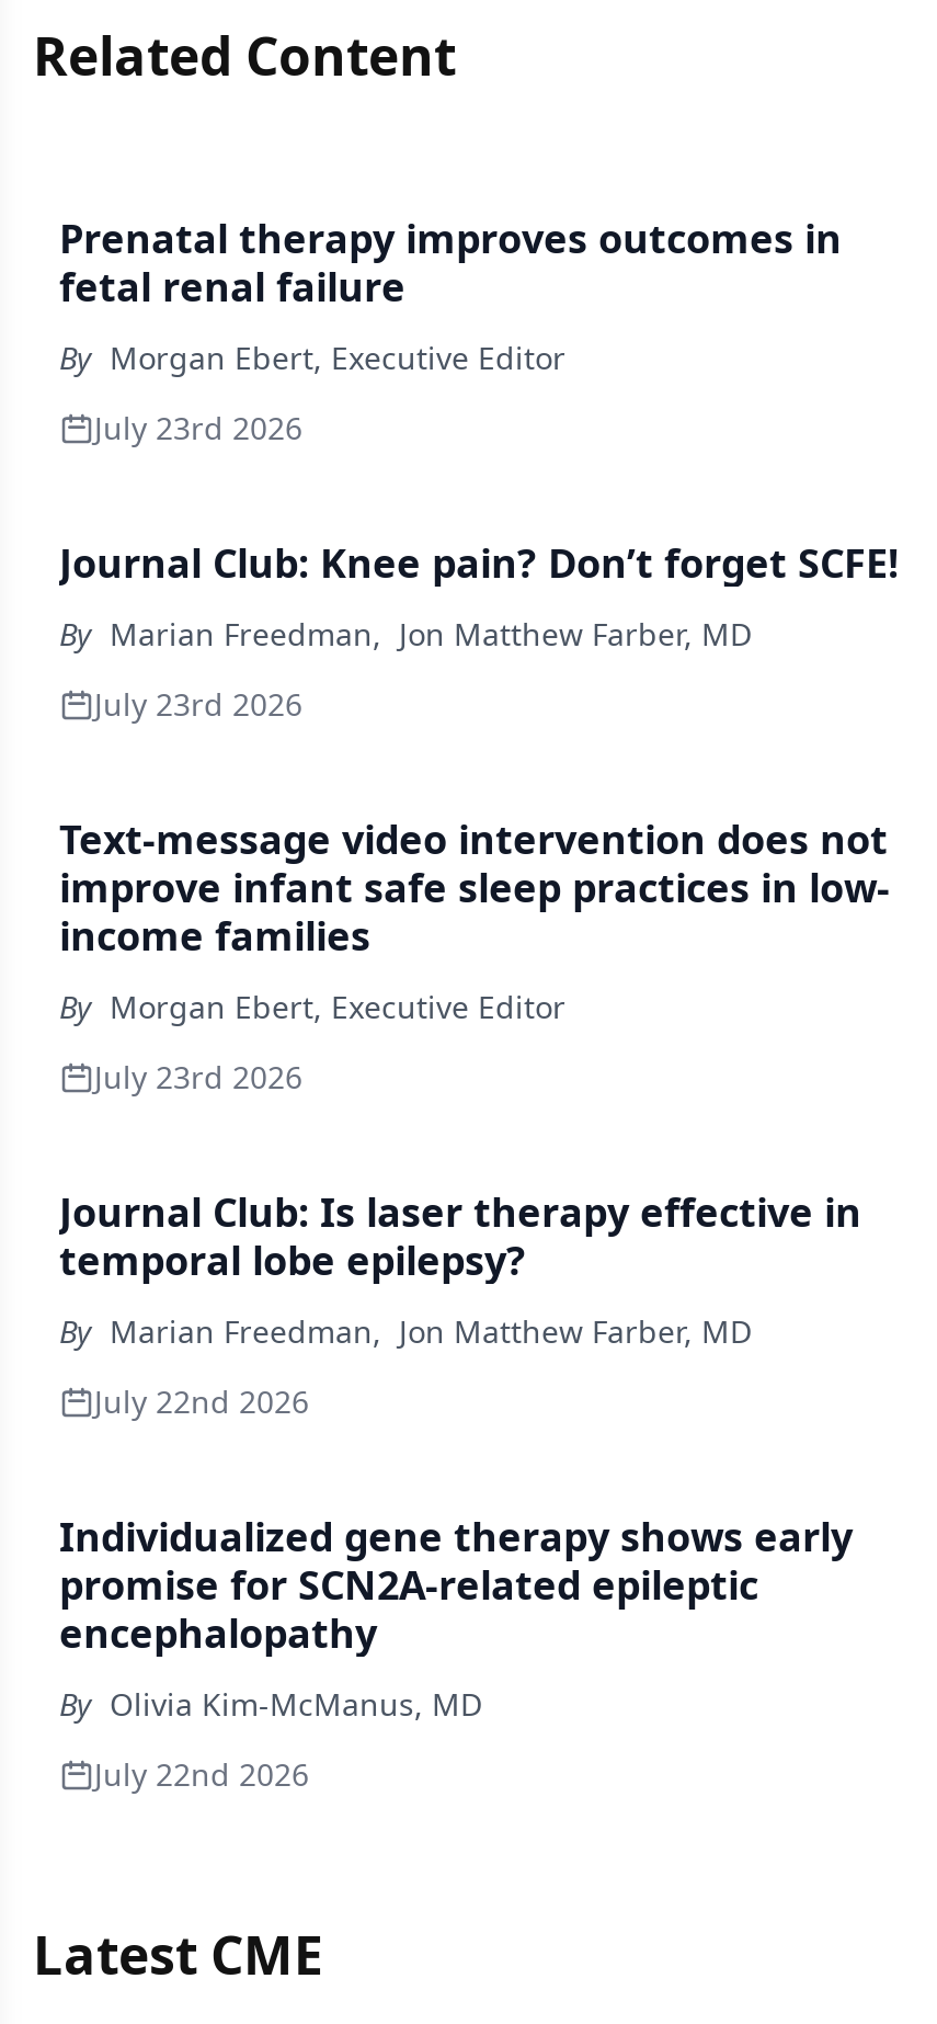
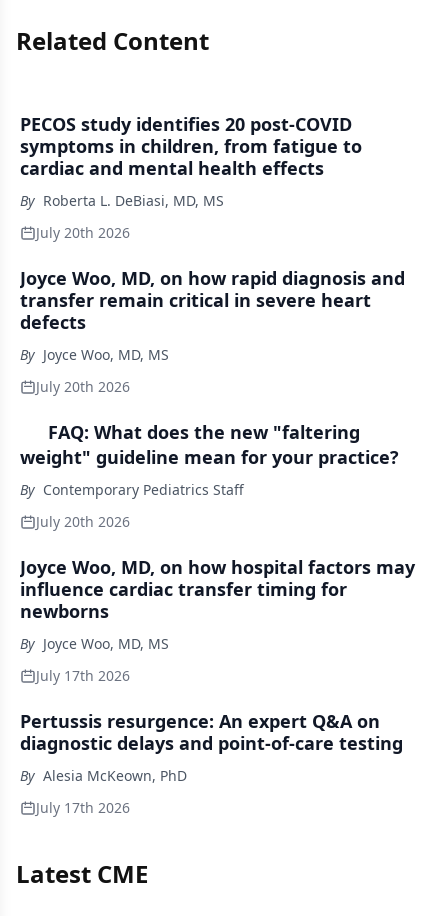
- Prenatal therapy improves outcomes in
- fetal renal failure
+ PECOS study identifies 20 post-COVID
+ symptoms in children, from fatigue to
+ cardiac and mental health effects

- By Morgan Ebert, Executive Editor
+ By Roberta L. DeBiasi, MD, MS

- July 23rd 2026
+ July 20th 2026

- Journal Club: Knee pain? Don’t forget SCFE!
+ Joyce Woo, MD, on how rapid diagnosis and
+ transfer remain critical in severe heart
+ defects

- By Marian Freedman, Jon Matthew Farber, MD
+ By Joyce Woo, MD, MS

- July 23rd 2026
+ July 20th 2026

- Text-message video intervention does not
- improve infant safe sleep practices in low-
- income families
+ FAQ: What does the new "faltering
+ weight" guideline mean for your practice?

- By Morgan Ebert, Executive Editor
+ By Contemporary Pediatrics Staff

- July 23rd 2026
+ July 20th 2026

- Journal Club: Is laser therapy effective in
- temporal lobe epilepsy?
+ Joyce Woo, MD, on how hospital factors may
+ influence cardiac transfer timing for
+ newborns

- By Marian Freedman, Jon Matthew Farber, MD
+ By Joyce Woo, MD, MS

- July 22nd 2026
+ July 17th 2026

- Individualized gene therapy shows early
- promise for SCN2A-related epileptic
- encephalopathy
+ Pertussis resurgence: An expert Q&A on
+ diagnostic delays and point-of-care testing

- By Olivia Kim-McManus, MD
+ By Alesia McKeown, PhD

- July 22nd 2026
+ July 17th 2026
